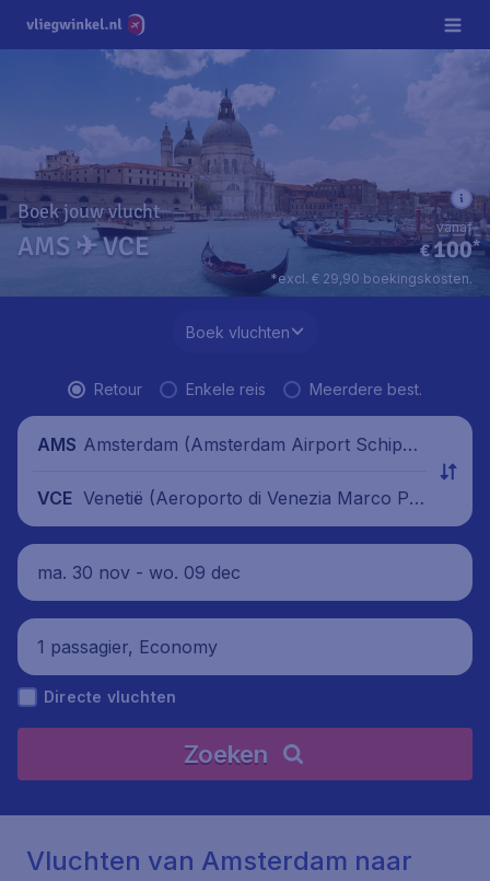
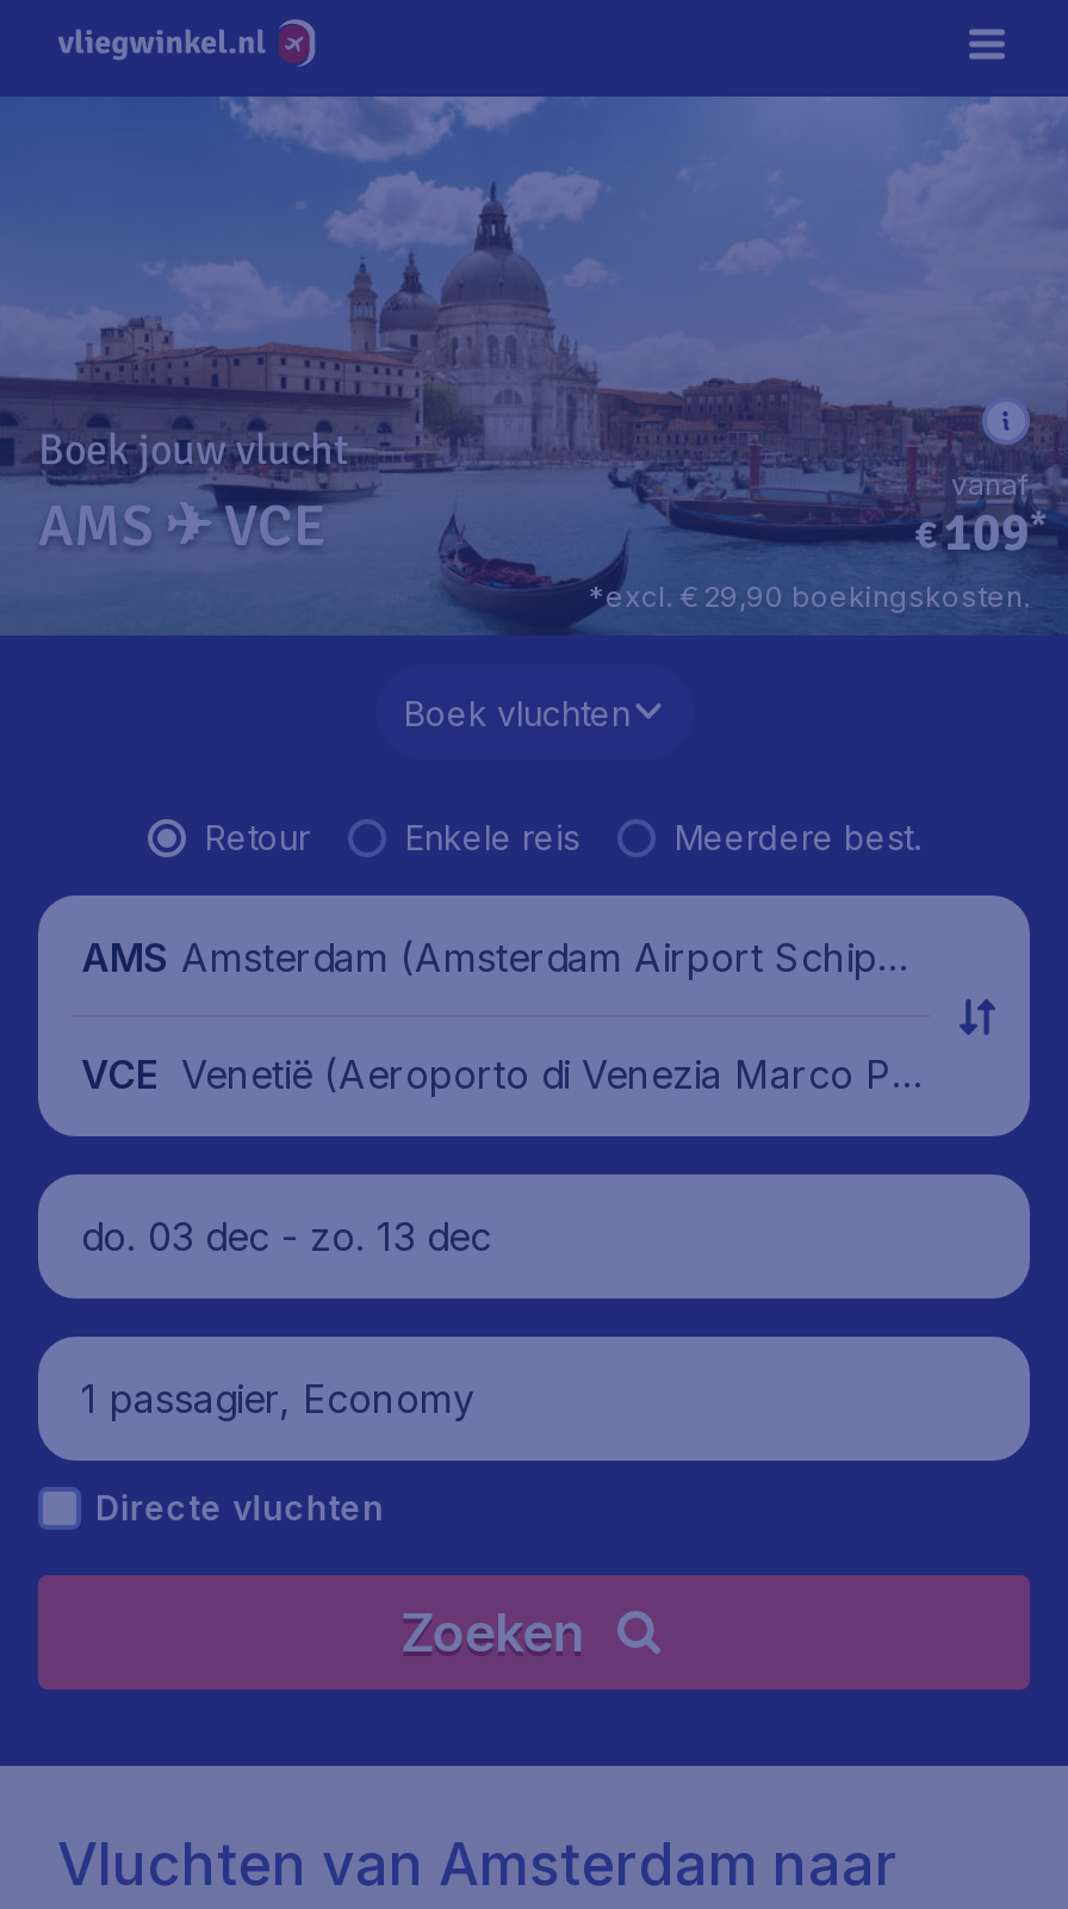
- € 100*
+ € 109*

- ma. 30 nov - wo. 09 dec
+ do. 03 dec - zo. 13 dec
